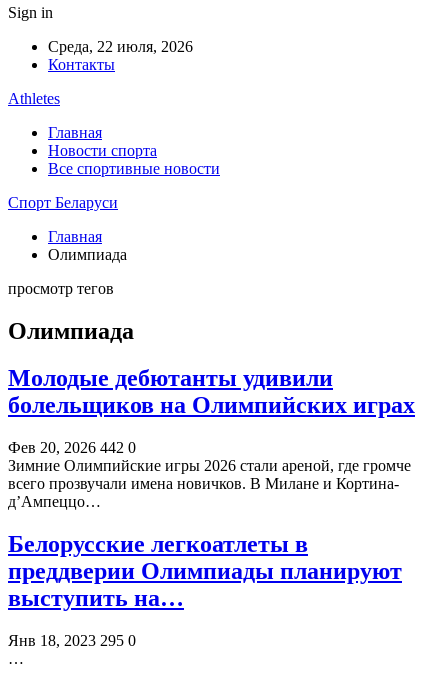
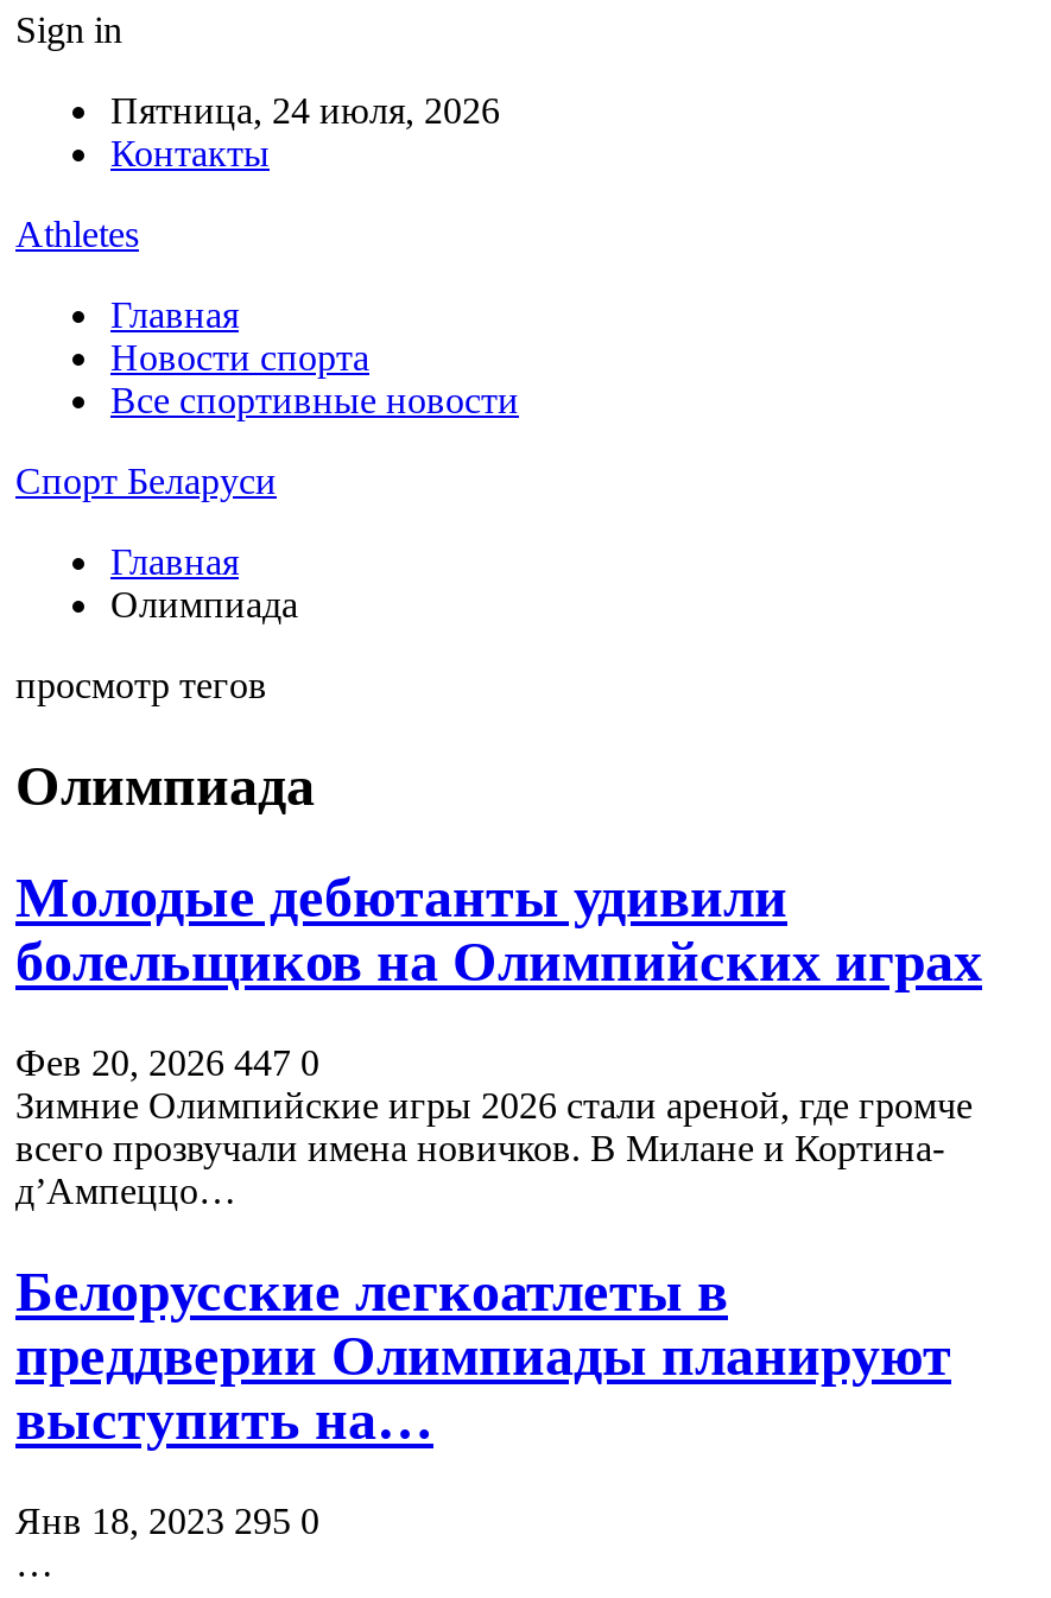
- Среда, 22 июля, 2026
+ Пятница, 24 июля, 2026

- Фев 20, 2026 442 0
+ Фев 20, 2026 447 0
